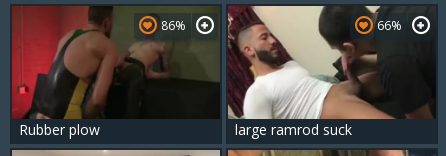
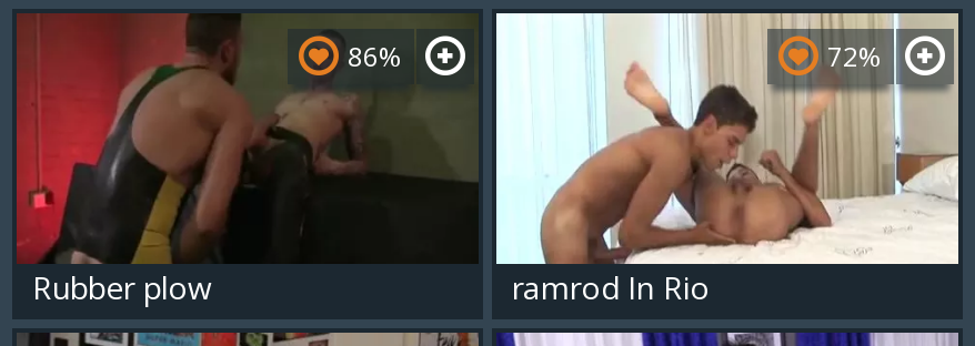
- [image]
- 66%
+ [image]
+ 72%

- large ramrod suck
+ ramrod In Rio
